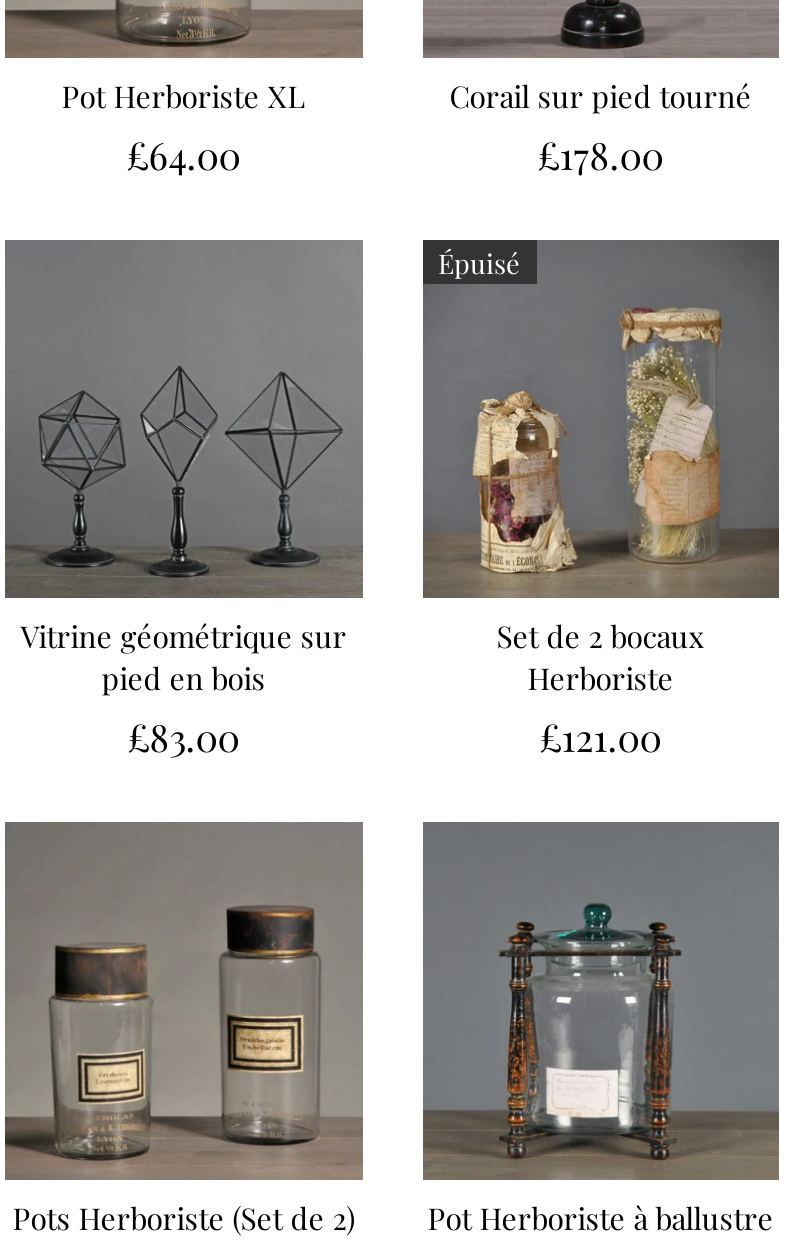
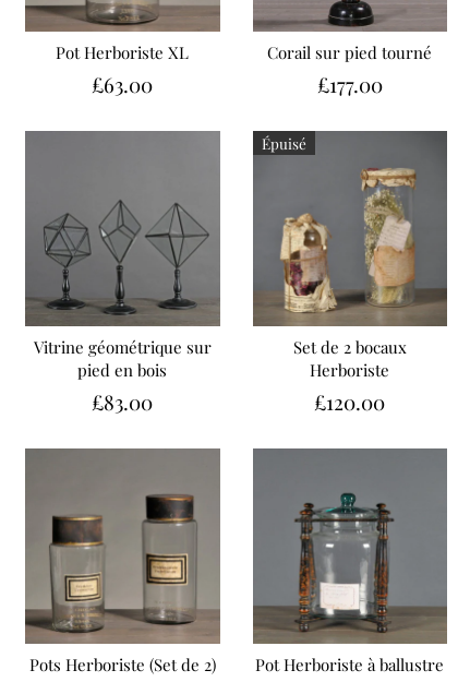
- £64.00
+ £63.00

- £178.00
+ £177.00

- £121.00
+ £120.00
